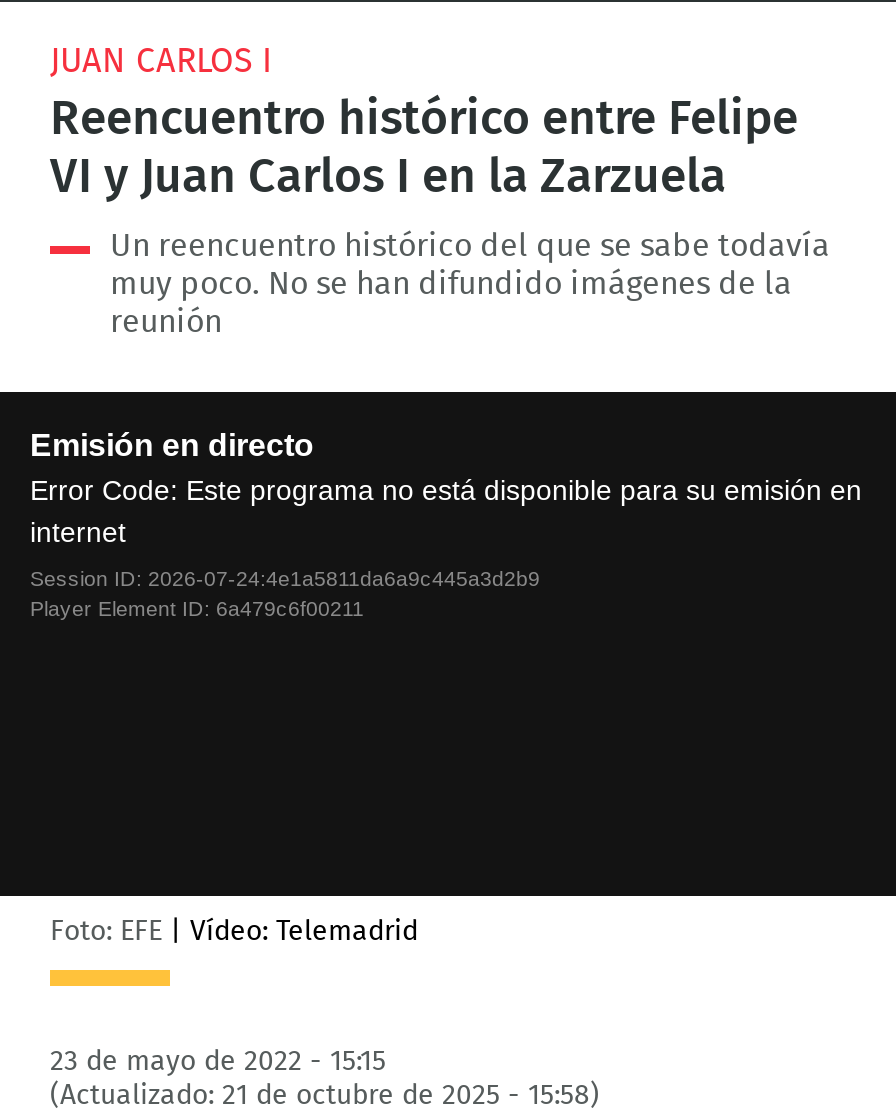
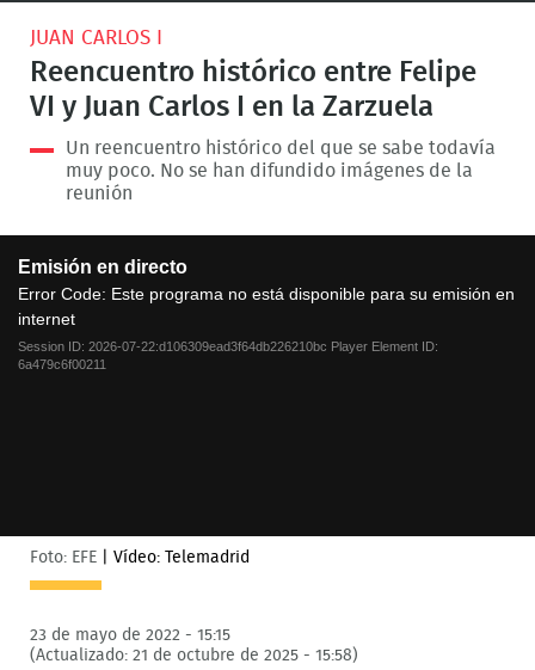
- Session ID: 2026-07-24:4e1a5811da6a9c445a3d2b9
- Player Element ID: 6a479c6f00211
+ Session ID: 2026-07-22:d106309ead3f64db226210bc Player Element ID:
+ 6a479c6f00211
